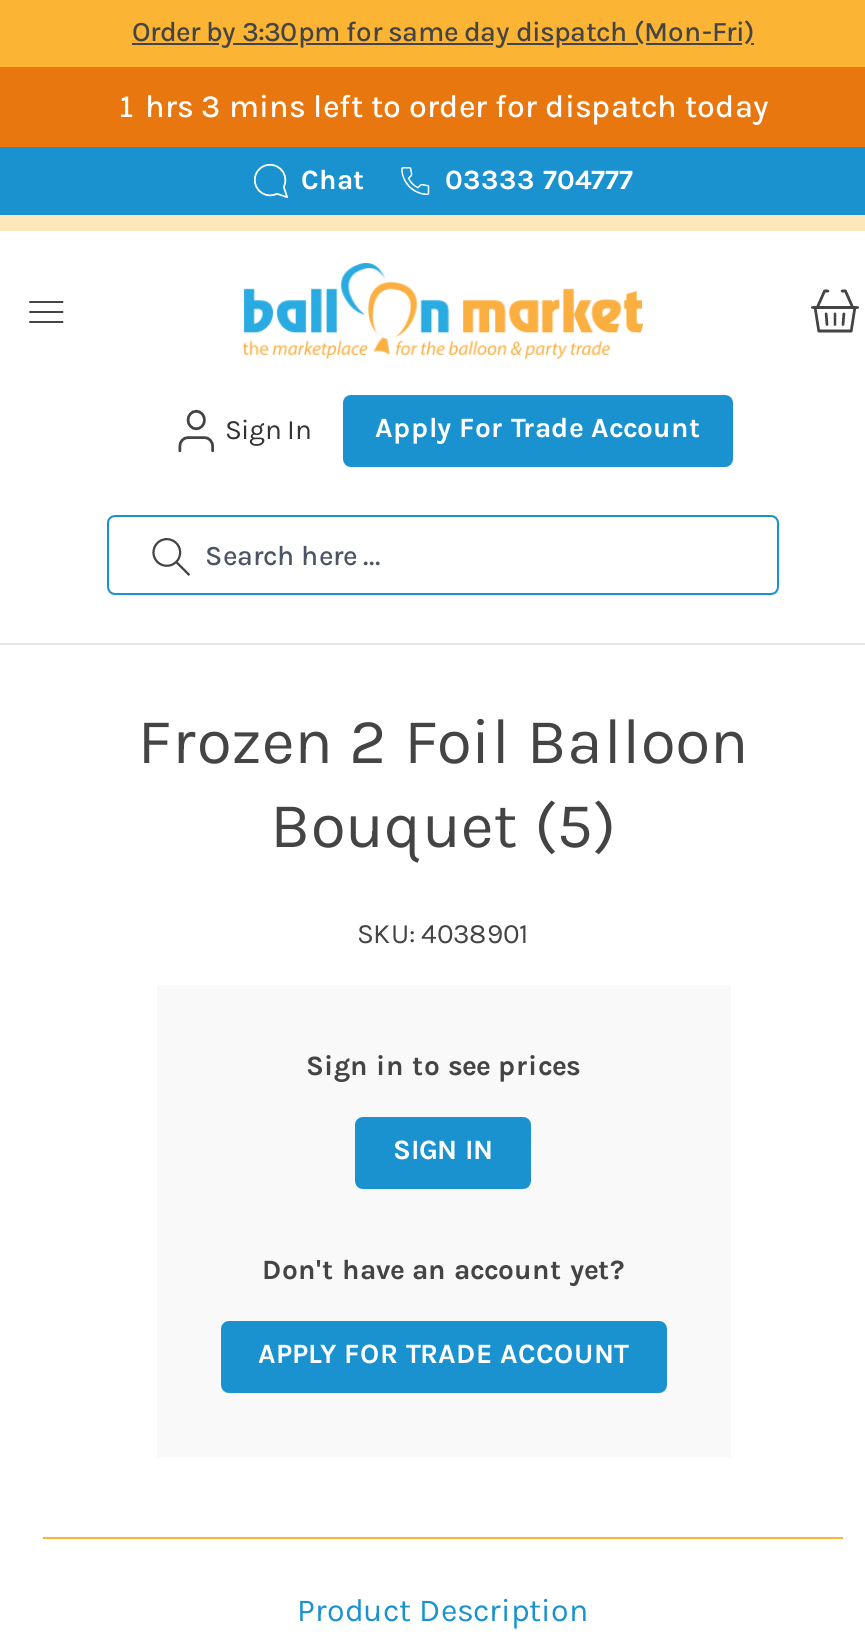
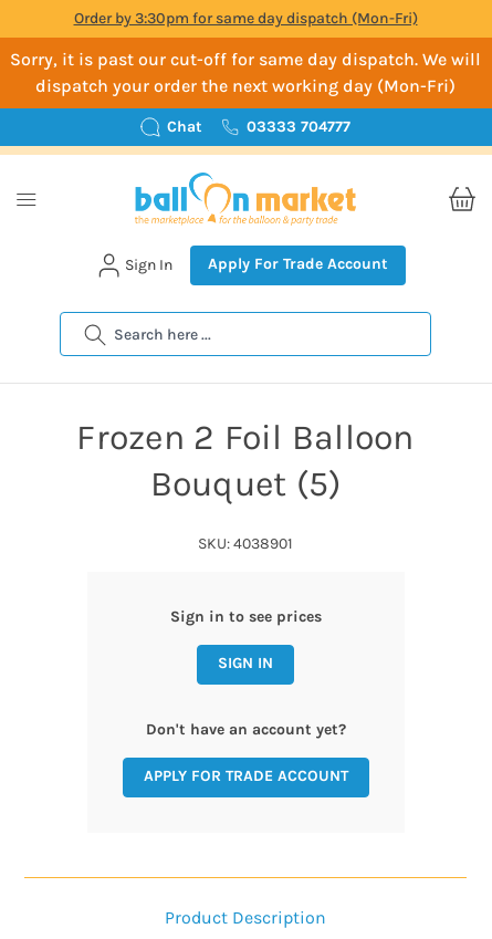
- 1 hrs 3 mins left to order for dispatch today
+ Sorry, it is past our cut-off for same day dispatch. We will
+ dispatch your order the next working day (Mon-Fri)
